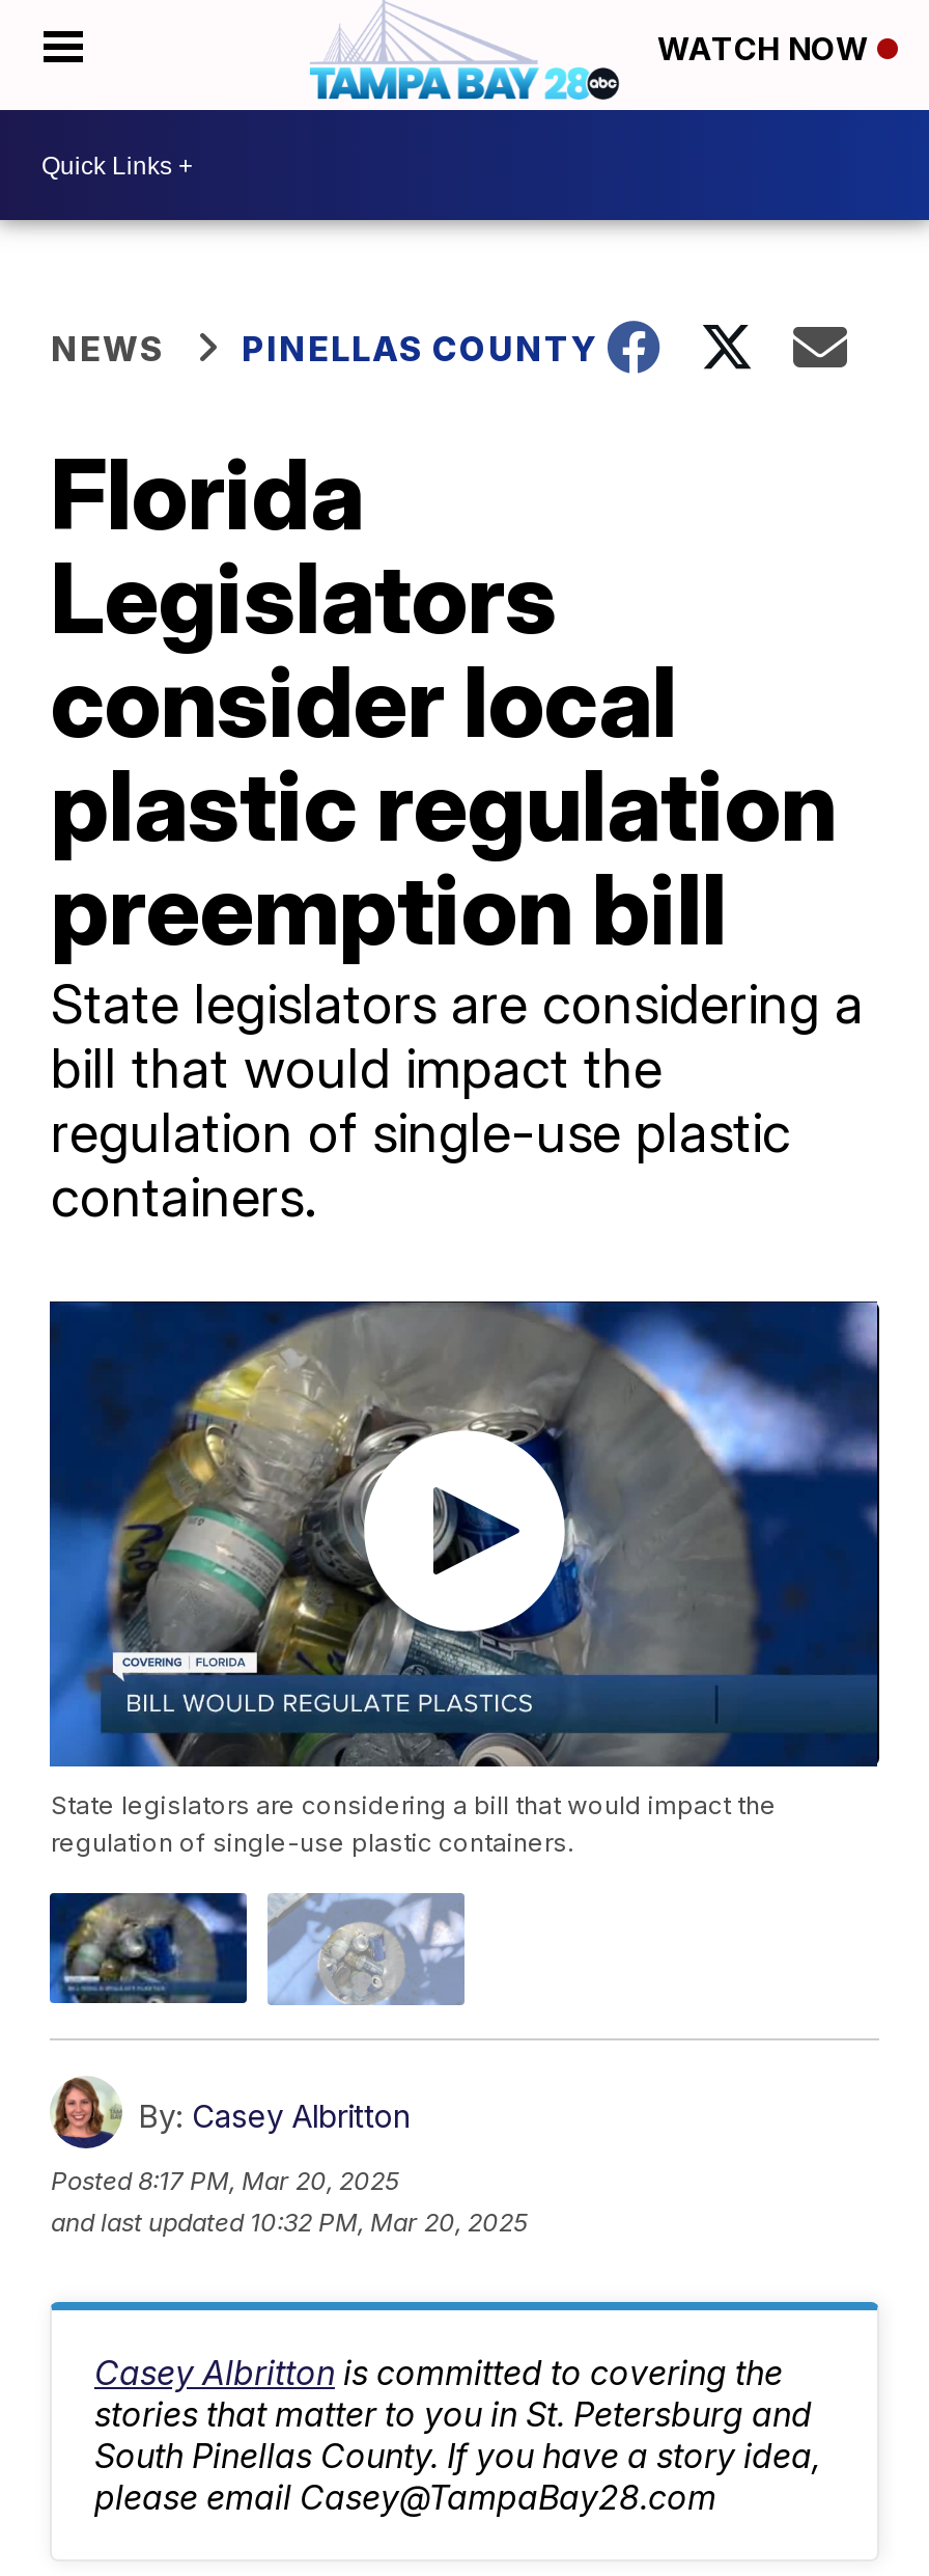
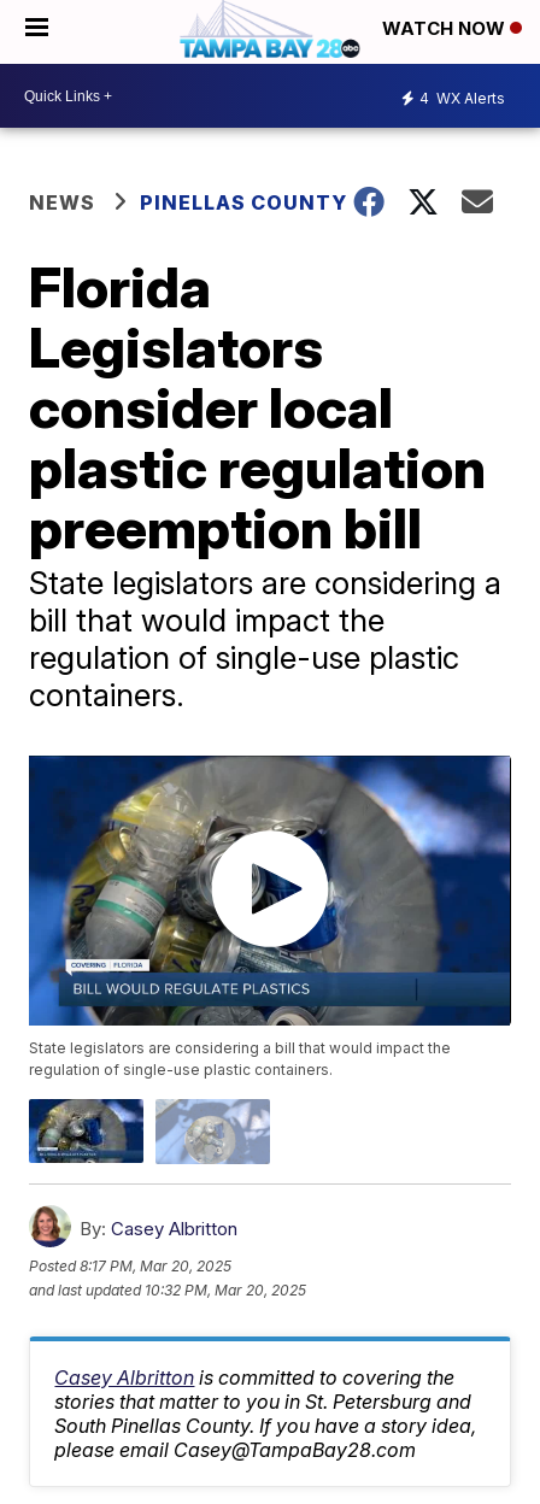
+ 4 WX Alerts
